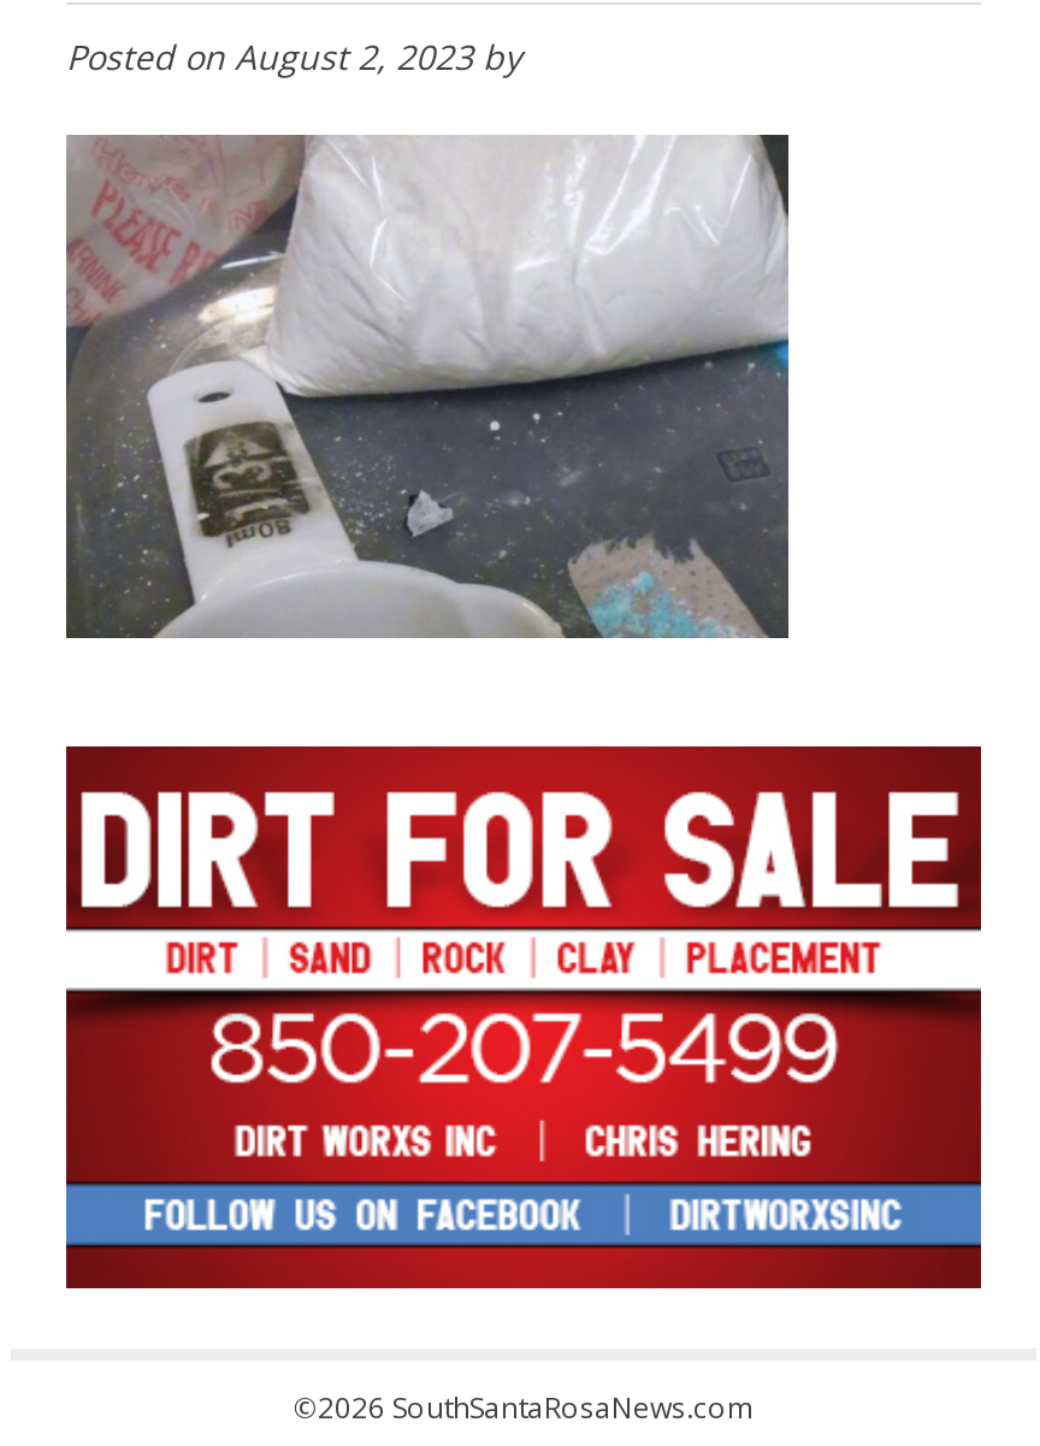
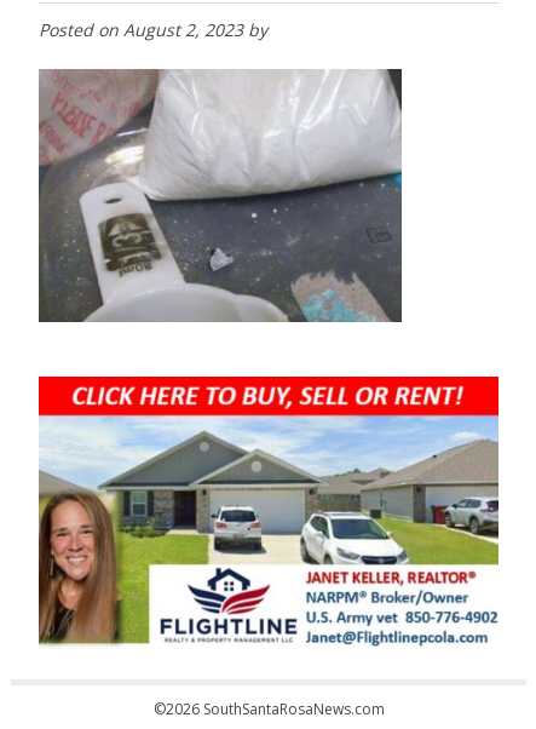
- [image]
+ [image]
